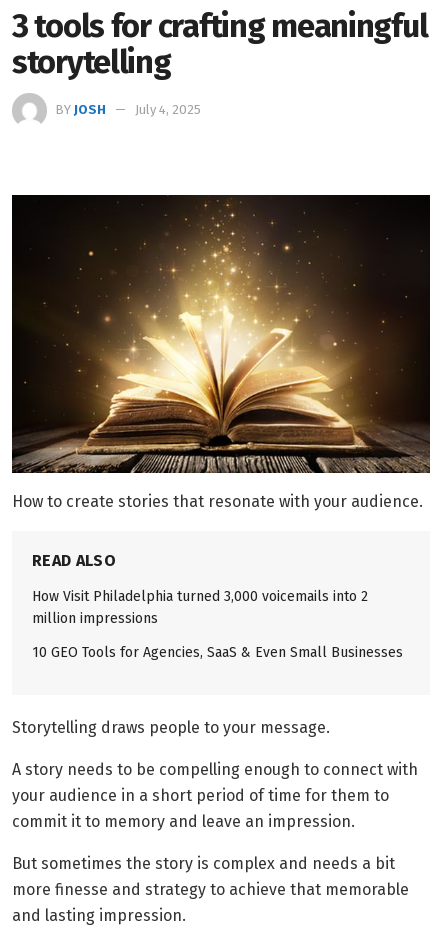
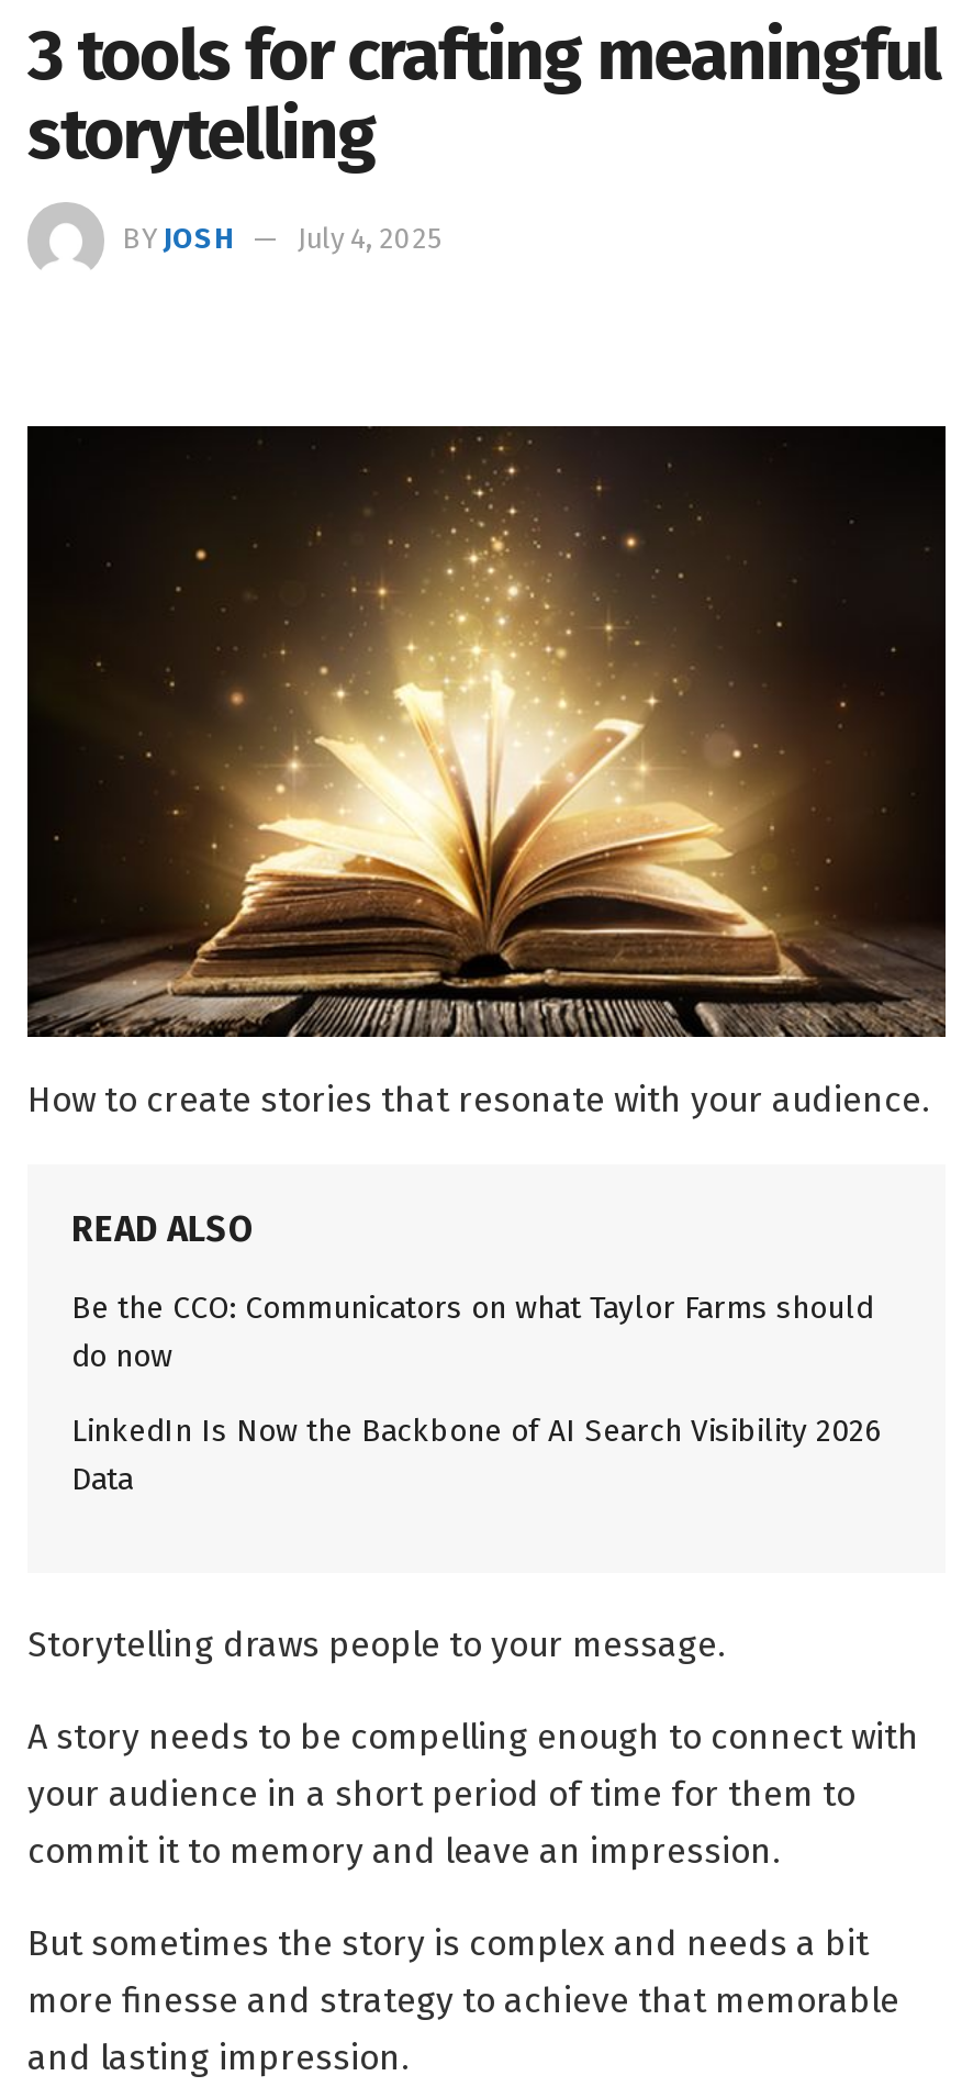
- How Visit Philadelphia turned 3,000 voicemails into 2
- million impressions
+ Be the CCO: Communicators on what Taylor Farms should
+ do now

- 10 GEO Tools for Agencies, SaaS & Even Small Businesses
+ LinkedIn Is Now the Backbone of AI Search Visibility 2026
+ Data
